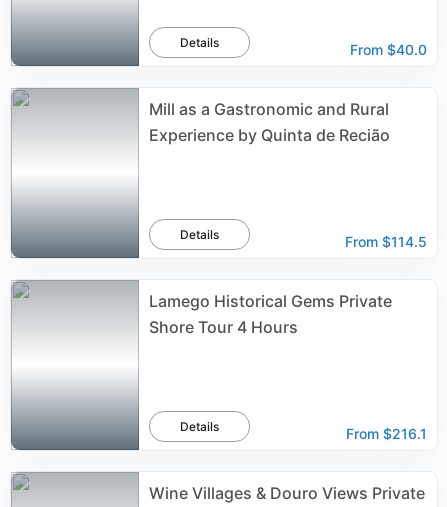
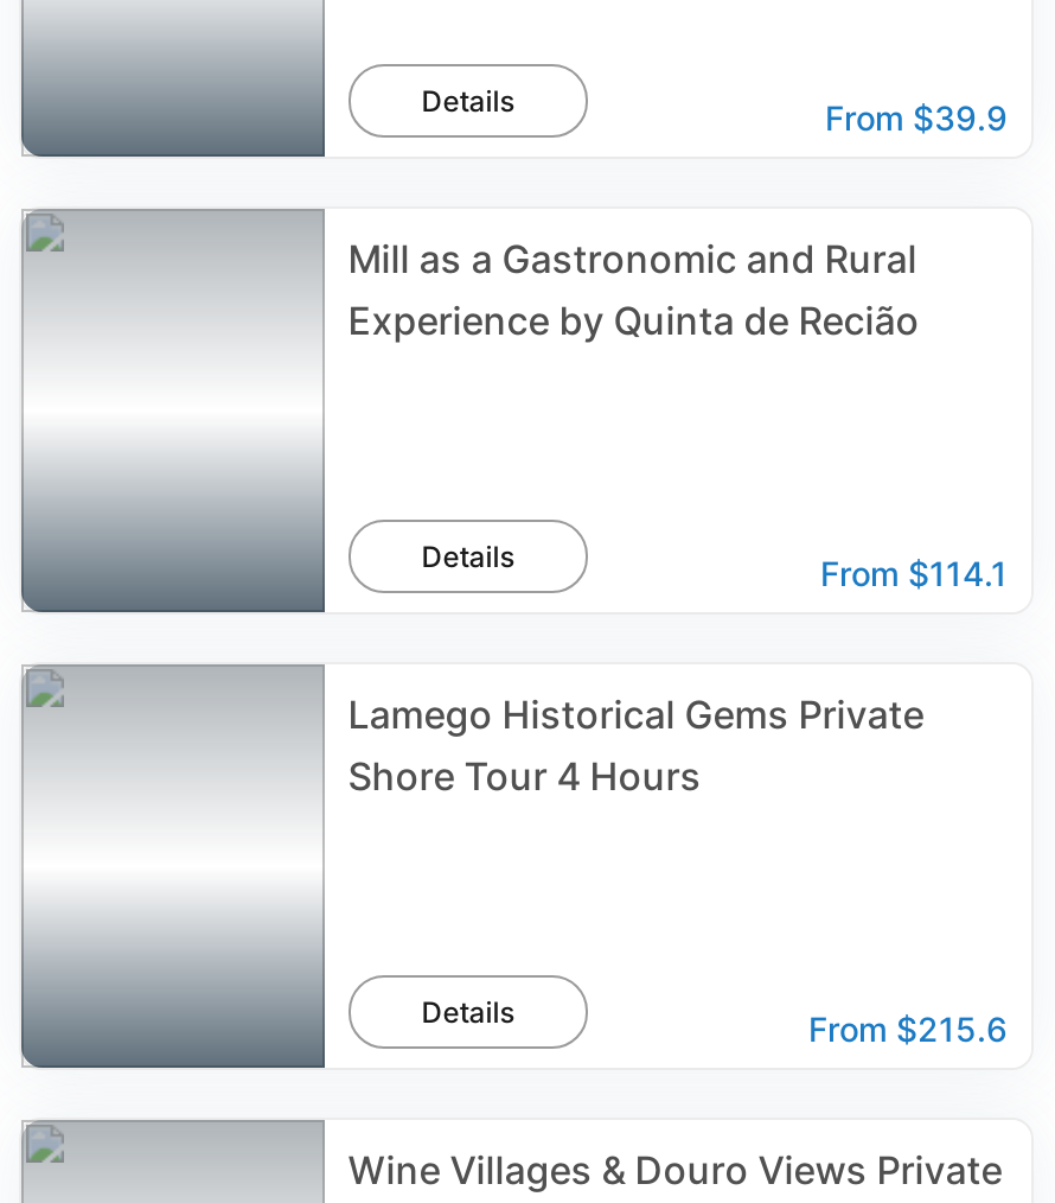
- From $40.0
+ From $39.9

- From $114.5
+ From $114.1

- From $216.1
+ From $215.6
